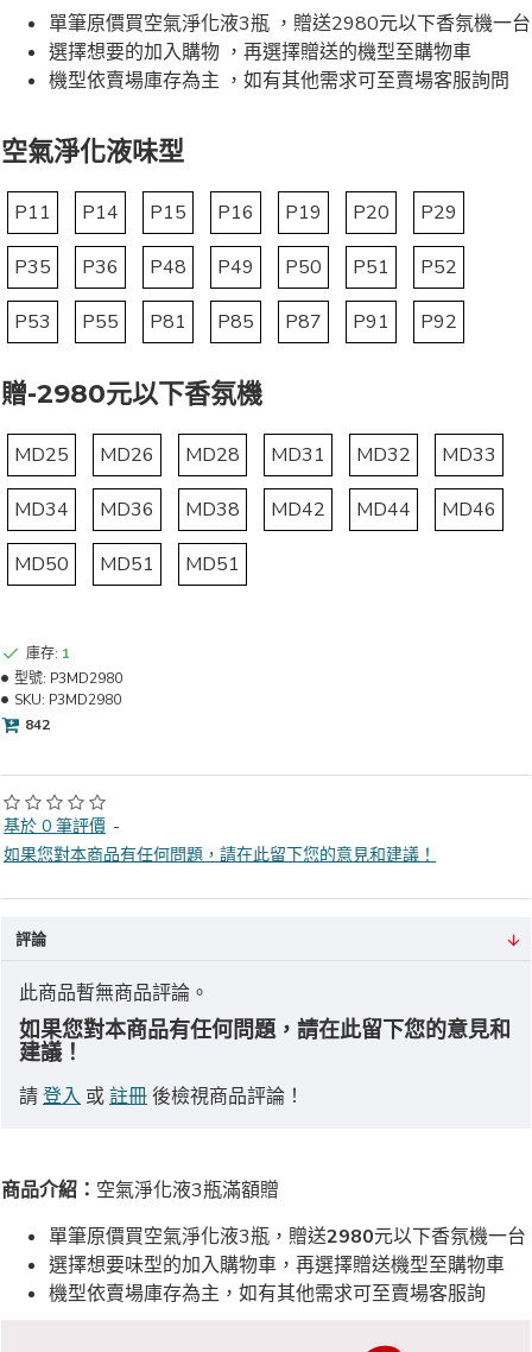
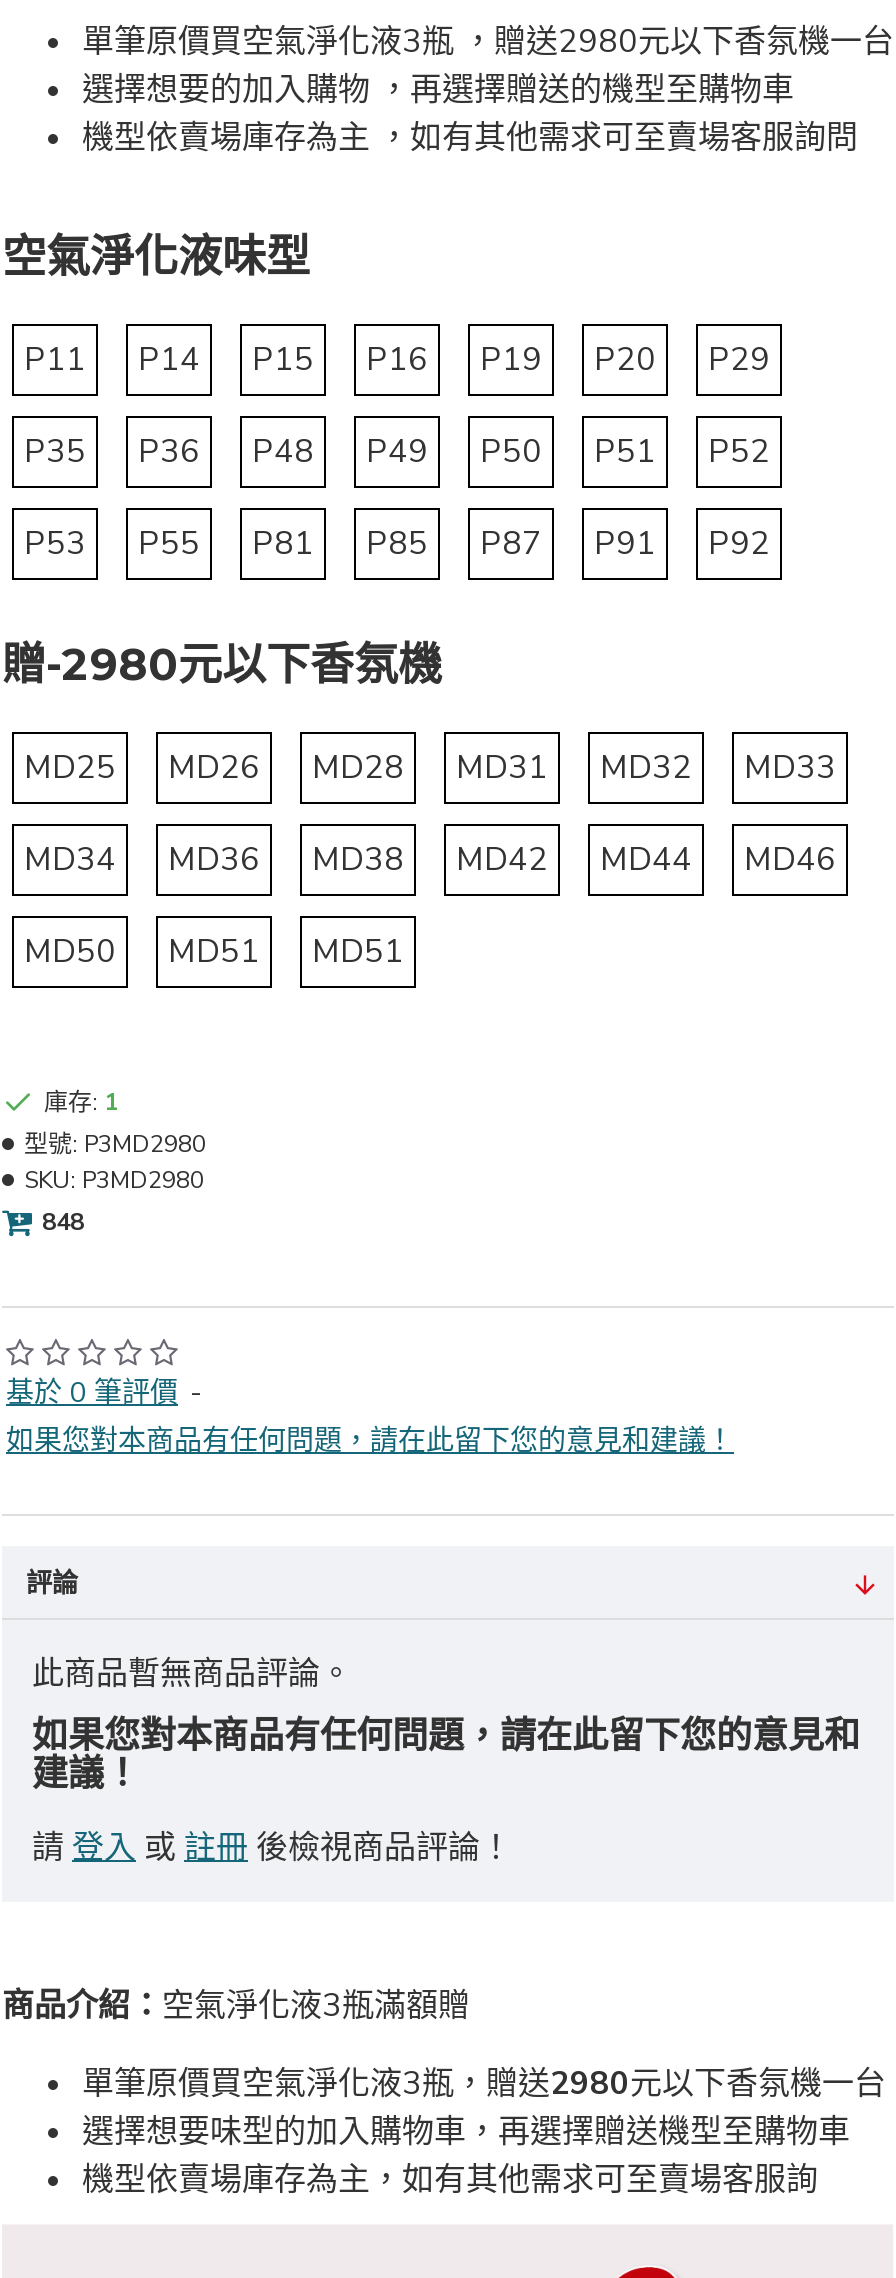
- 842
+ 848
